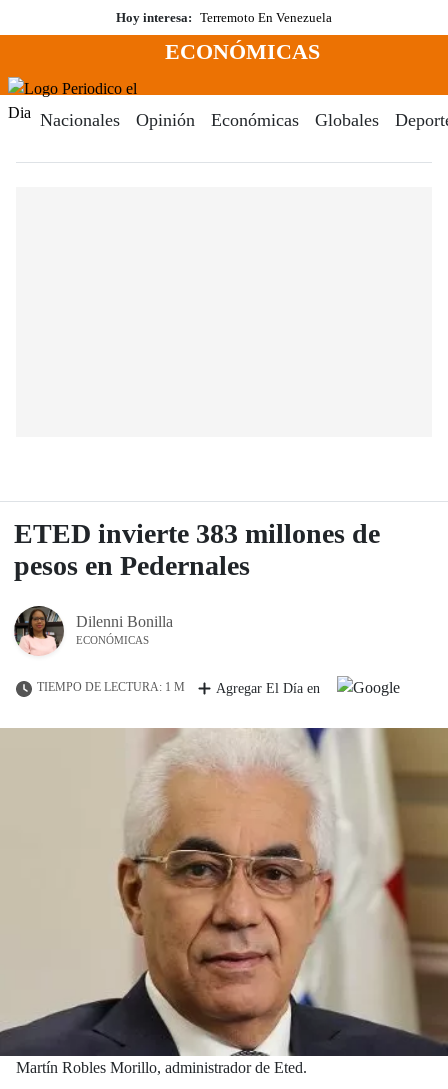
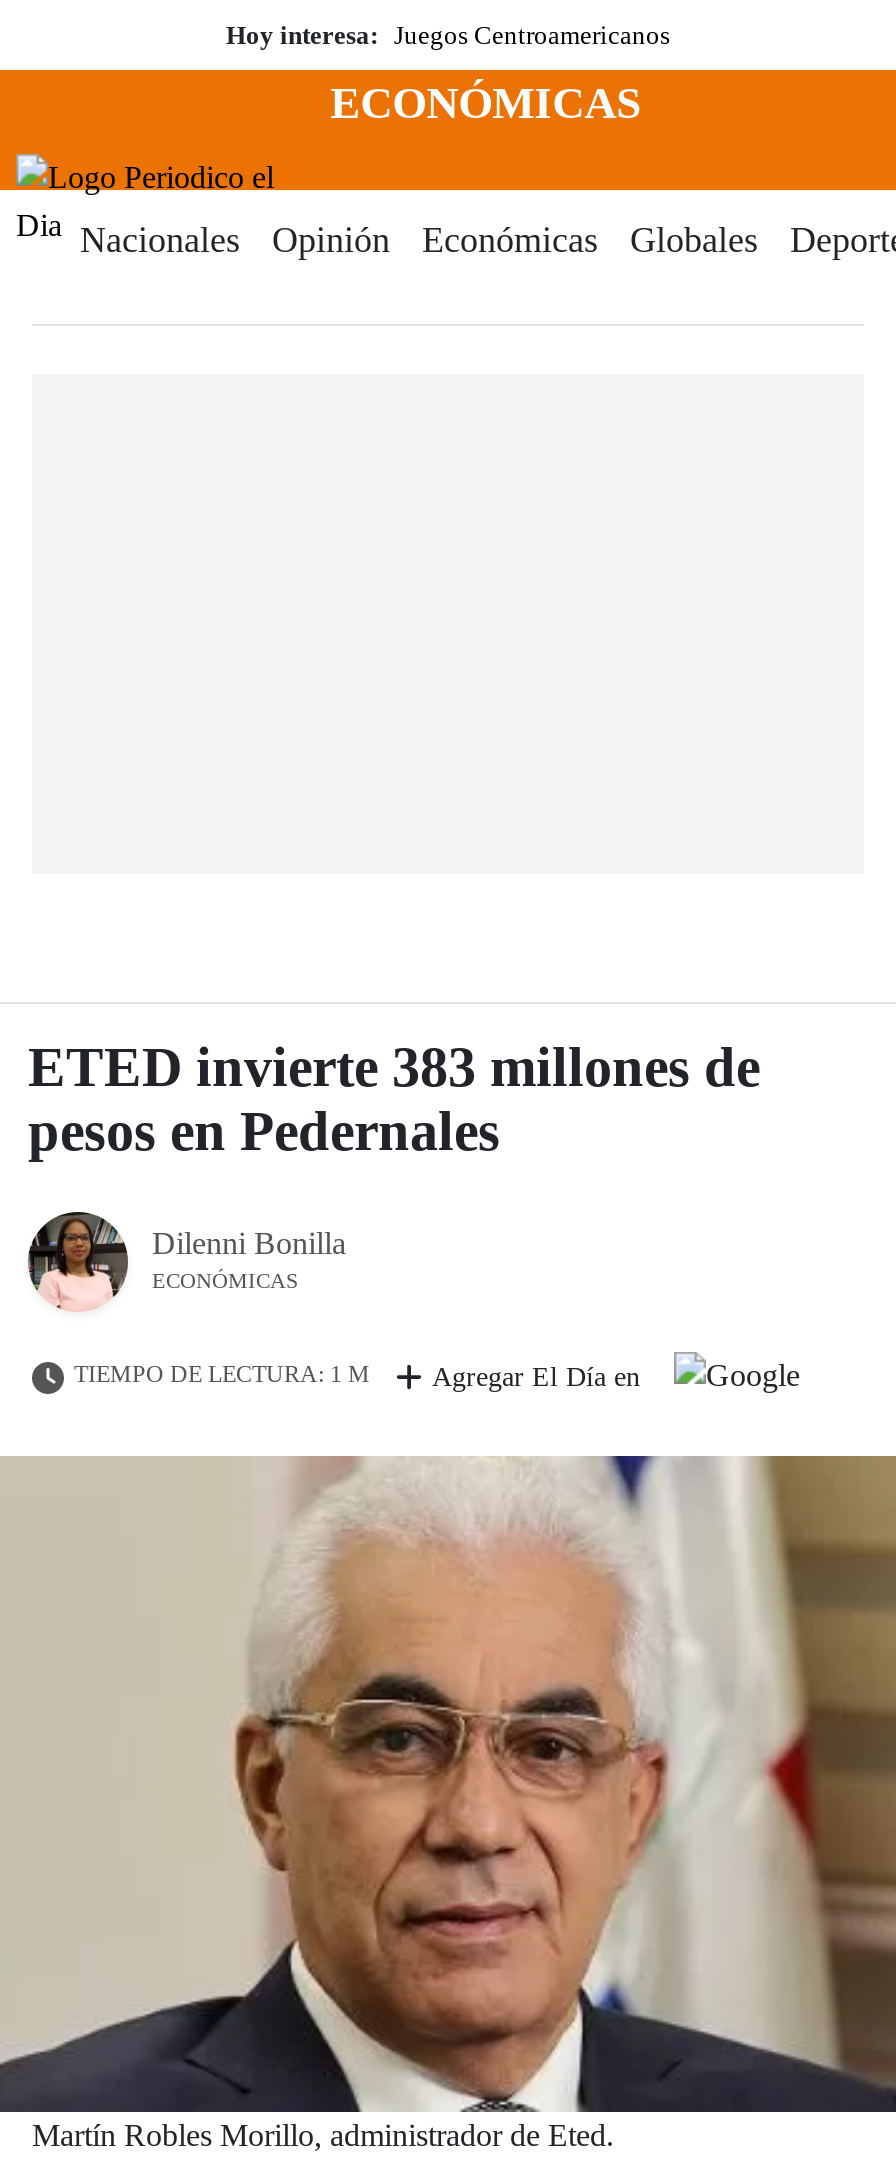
- Hoy interesa: Terremoto En Venezuela
+ Hoy interesa: Juegos Centroamericanos
